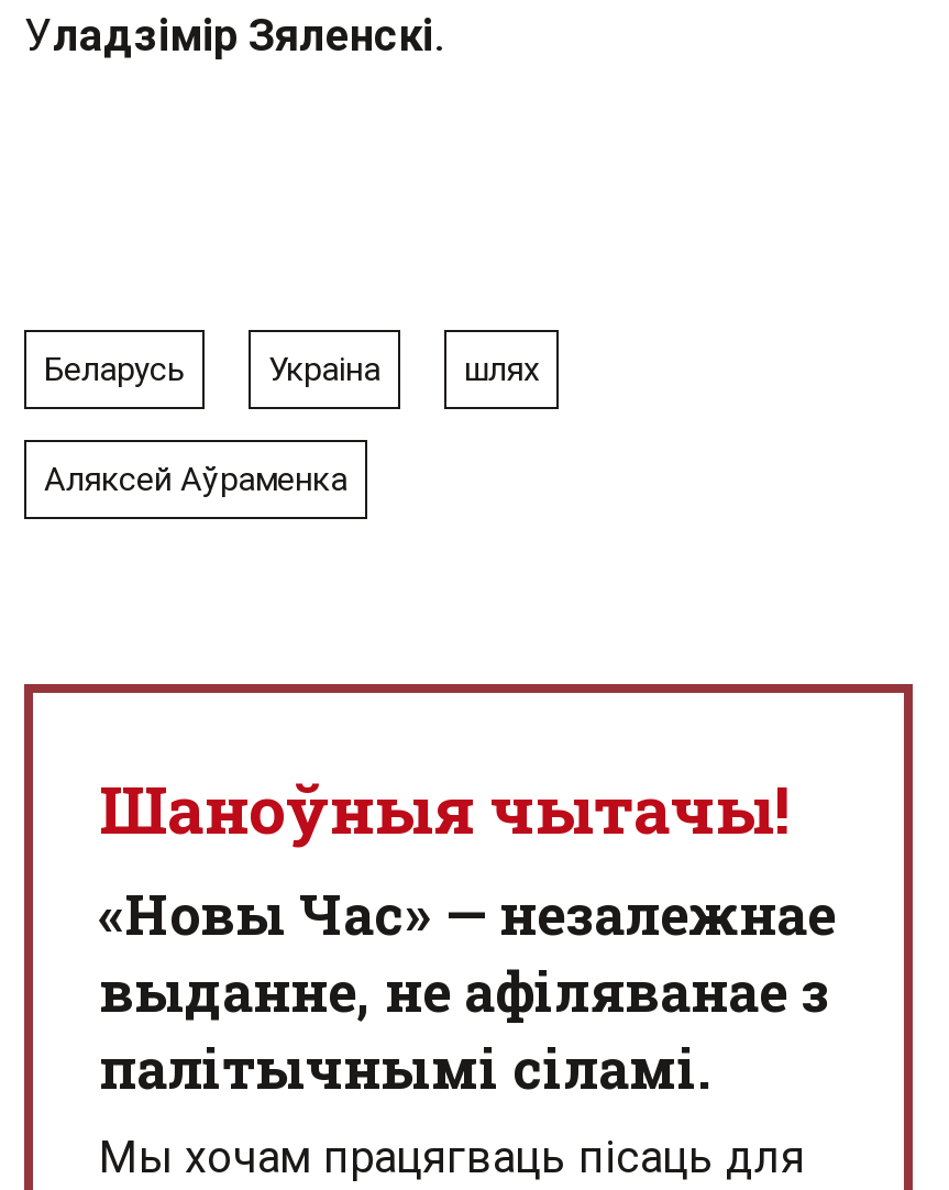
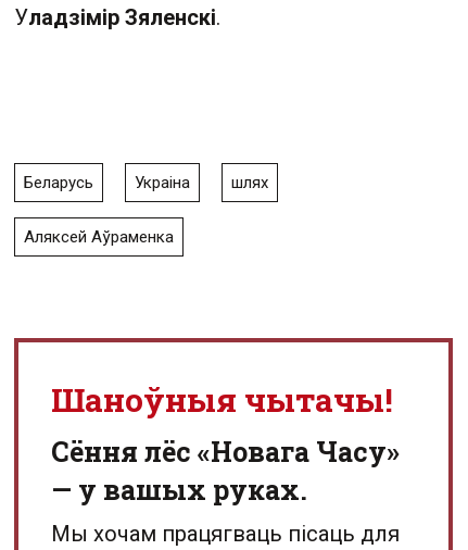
- «Новы Час» — незалежнае
- выданне, не афіляванае з
- палітычнымі сіламі.
+ Сёння лёс «Новага Часу»
+ — у вашых руках.
